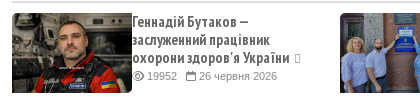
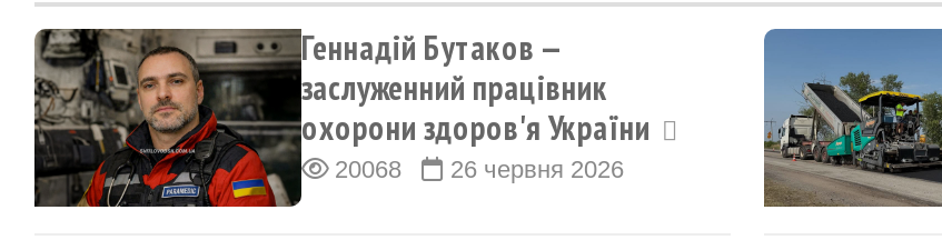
- [image]
+ [image]

- 19952 26 червня 2026
+ 20068 26 червня 2026
